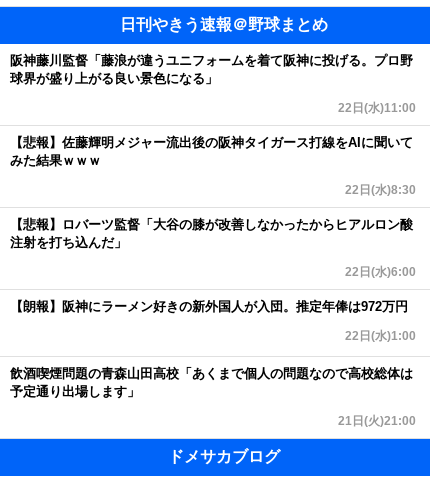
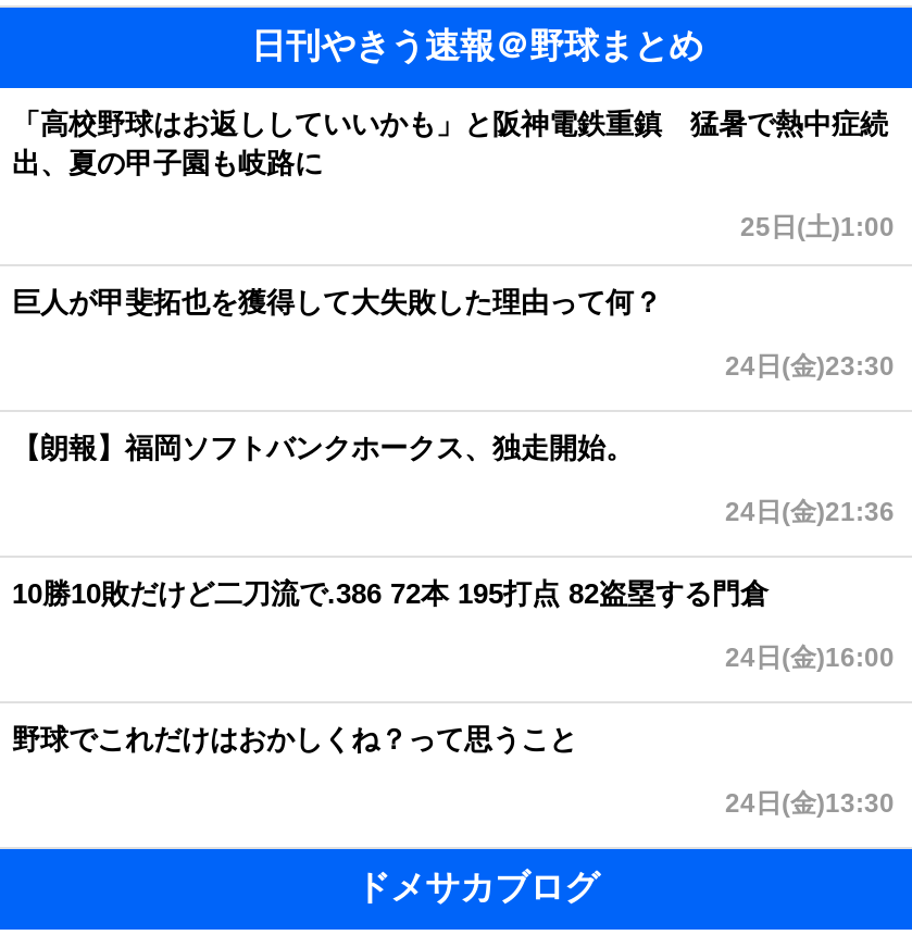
- 阪神藤川監督「藤浪が違うユニフォームを着て阪神に投げる。プロ野
- 球界が盛り上がる良い景色になる」
+ 「高校野球はお返ししていいかも」と阪神電鉄重鎮 猛暑で熱中症続
+ 出、夏の甲子園も岐路に

- 22日(水)11:00
+ 25日(土)1:00

- 【悲報】佐藤輝明メジャー流出後の阪神タイガース打線をAIに聞いて
- みた結果ｗｗｗ
+ 巨人が甲斐拓也を獲得して大失敗した理由って何？

- 22日(水)8:30
+ 24日(金)23:30

- 【悲報】ロバーツ監督「大谷の膝が改善しなかったからヒアルロン酸
- 注射を打ち込んだ」
+ 【朗報】福岡ソフトバンクホークス、独走開始。

- 22日(水)6:00
+ 24日(金)21:36

- 【朗報】阪神にラーメン好きの新外国人が入団。推定年俸は972万円
+ 10勝10敗だけど二刀流で.386 72本 195打点 82盗塁する門倉

- 22日(水)1:00
+ 24日(金)16:00

- 飲酒喫煙問題の青森山田高校「あくまで個人の問題なので高校総体は
- 予定通り出場します」
+ 野球でこれだけはおかしくね？って思うこと

- 21日(火)21:00
+ 24日(金)13:30
